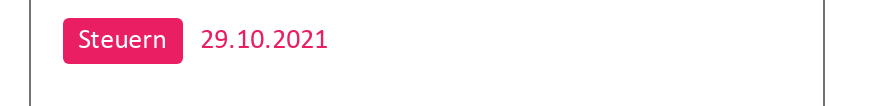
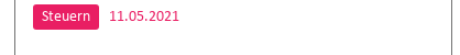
- Steuern 29.10.2021
+ Steuern 11.05.2021
